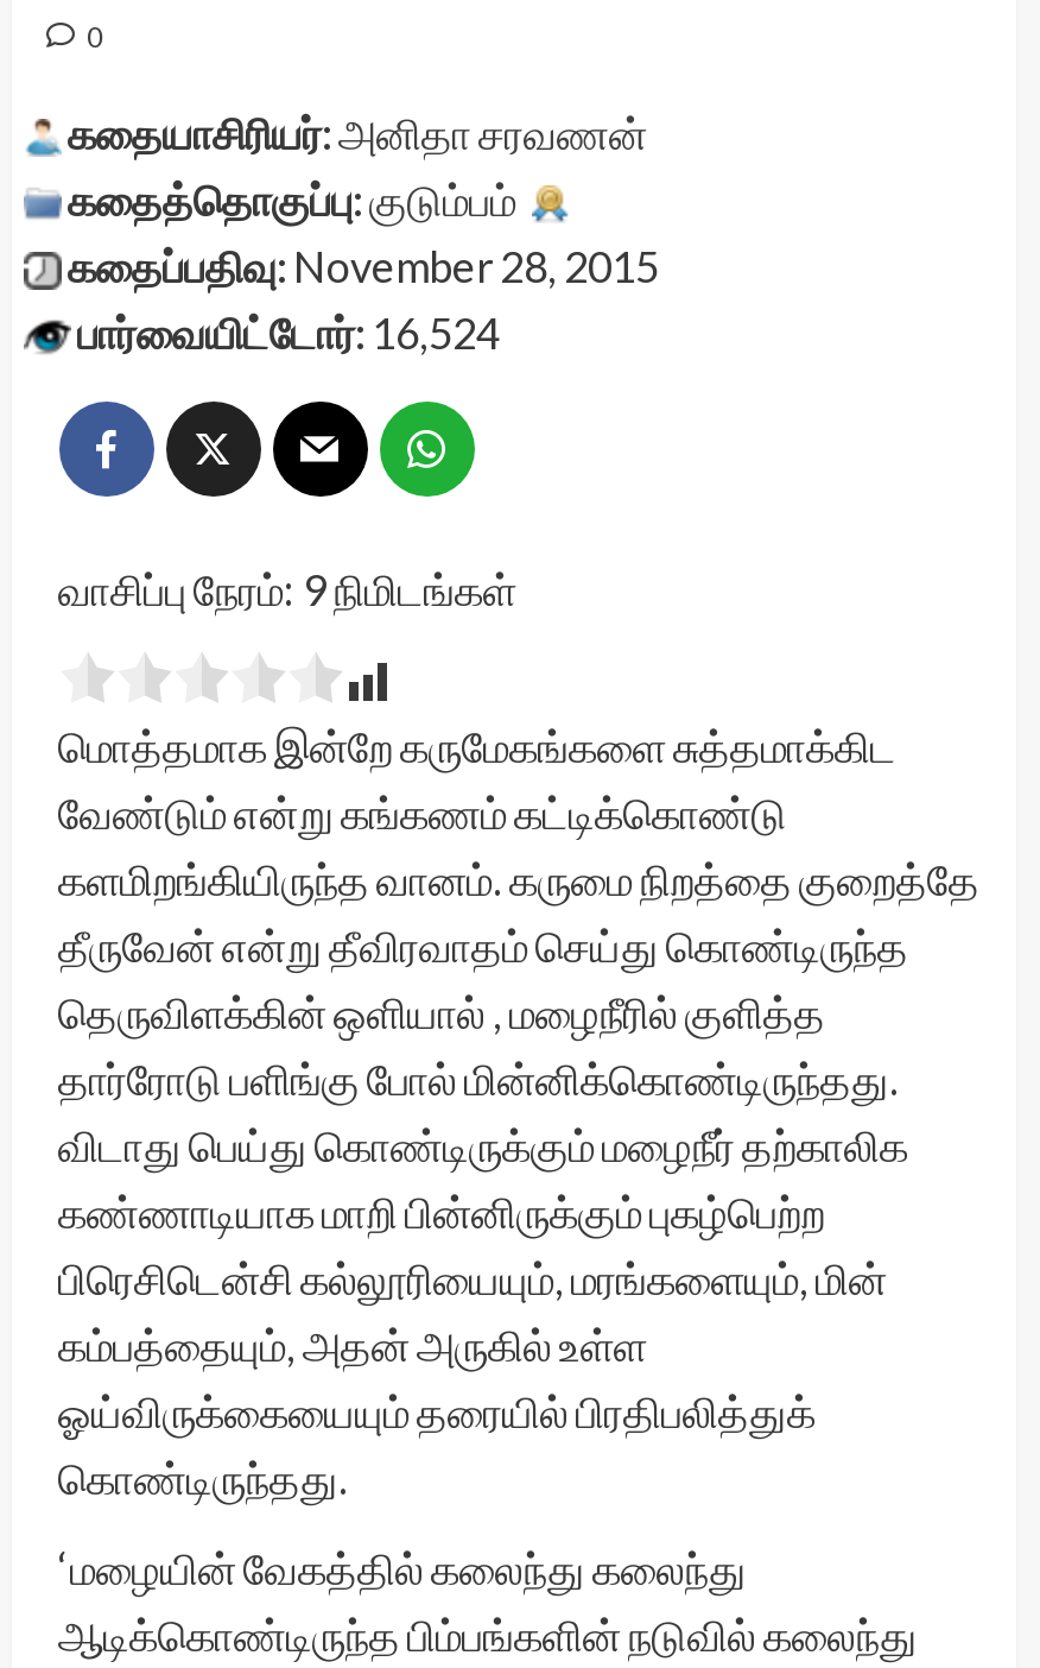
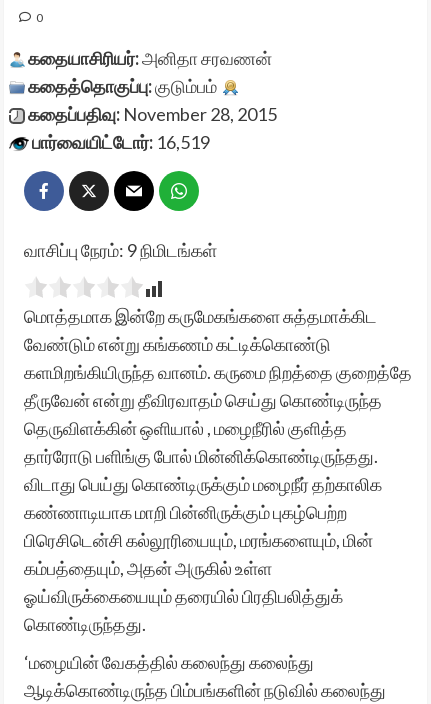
- பார்வையிட்டோர்: 16,524
+ பார்வையிட்டோர்: 16,519
